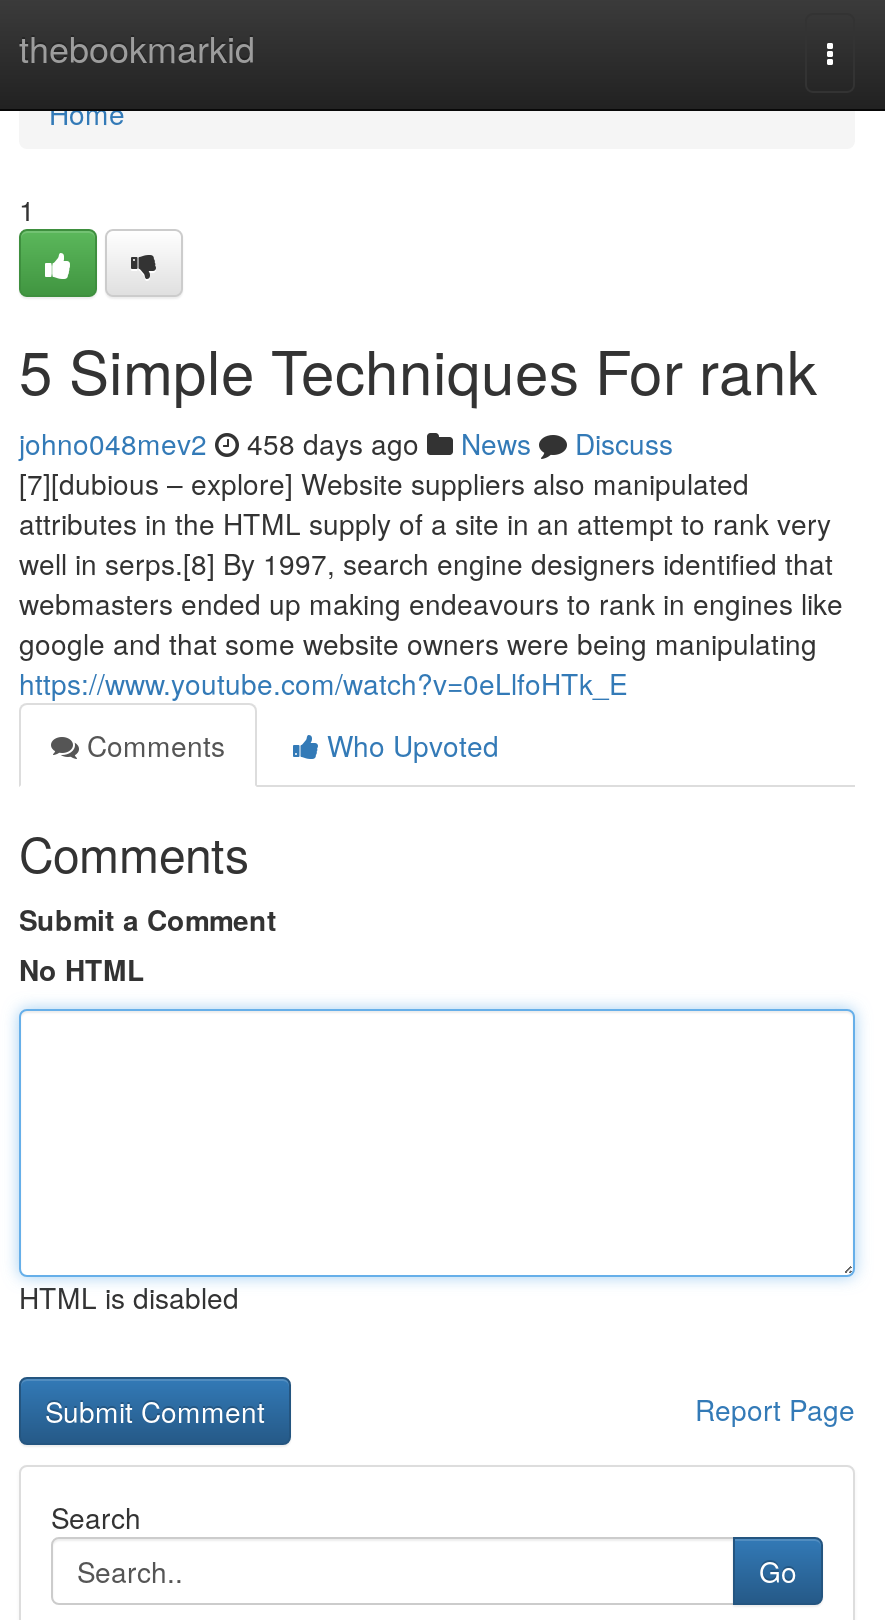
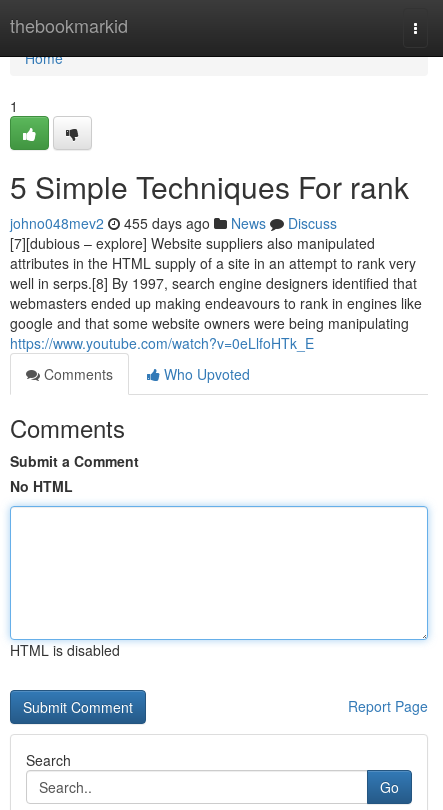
- johno048mev2 458 days ago News Discuss
+ johno048mev2 455 days ago News Discuss
